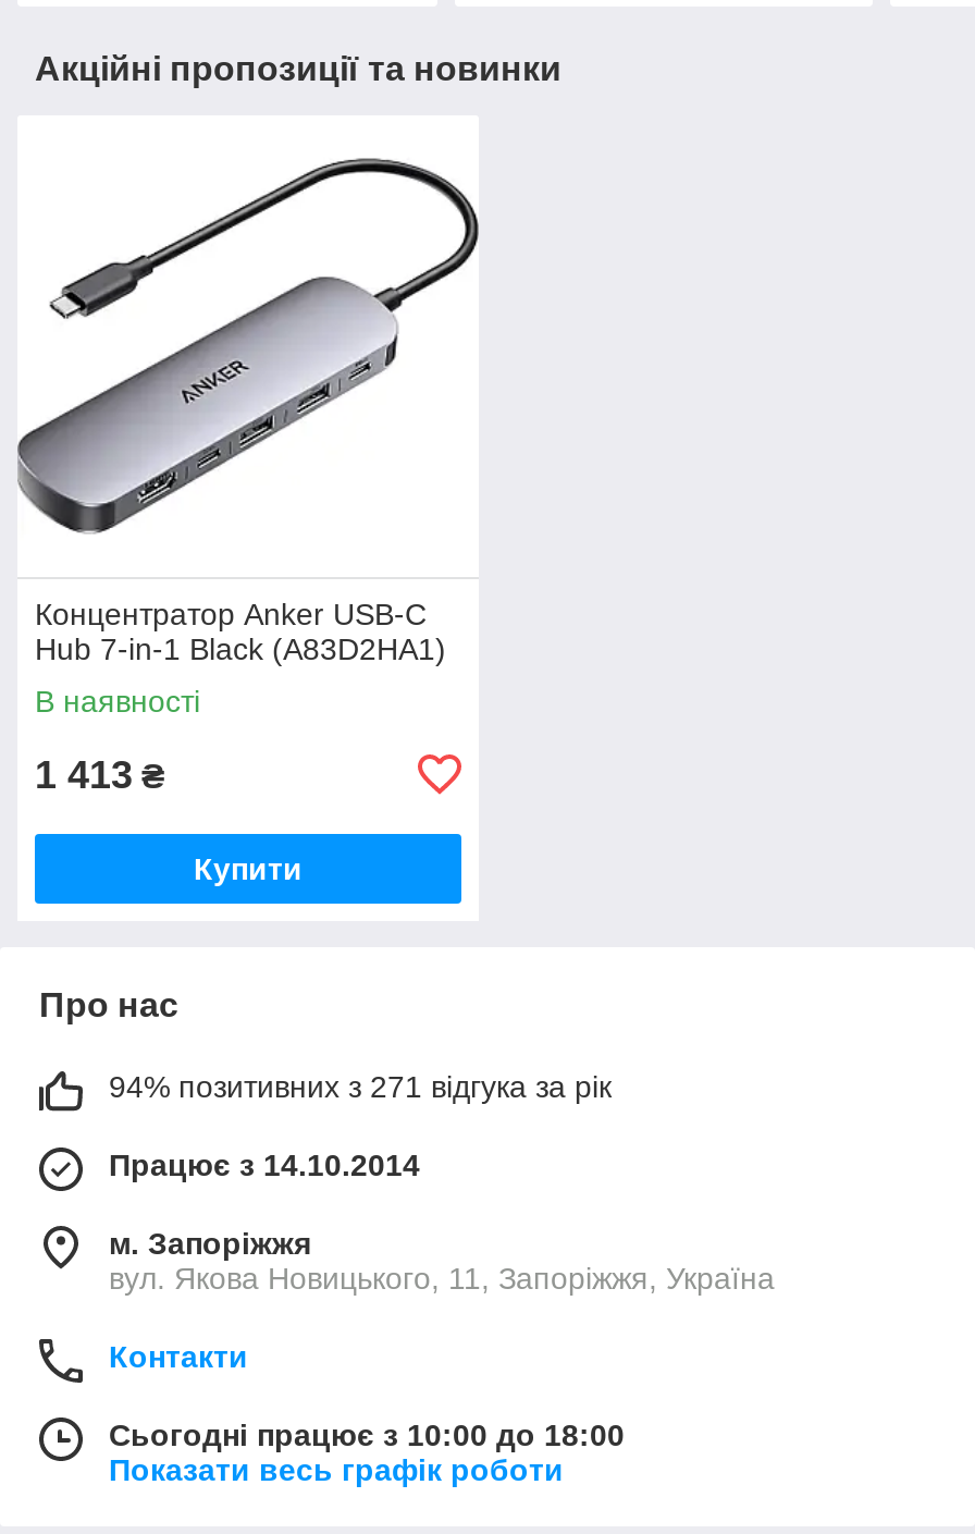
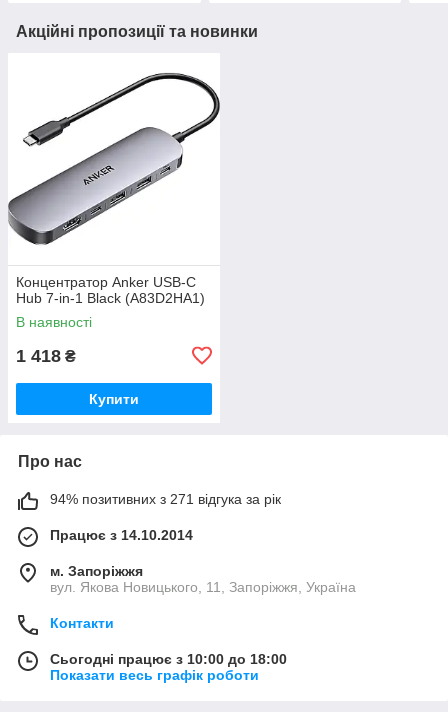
- 1 413 ₴
+ 1 418 ₴
